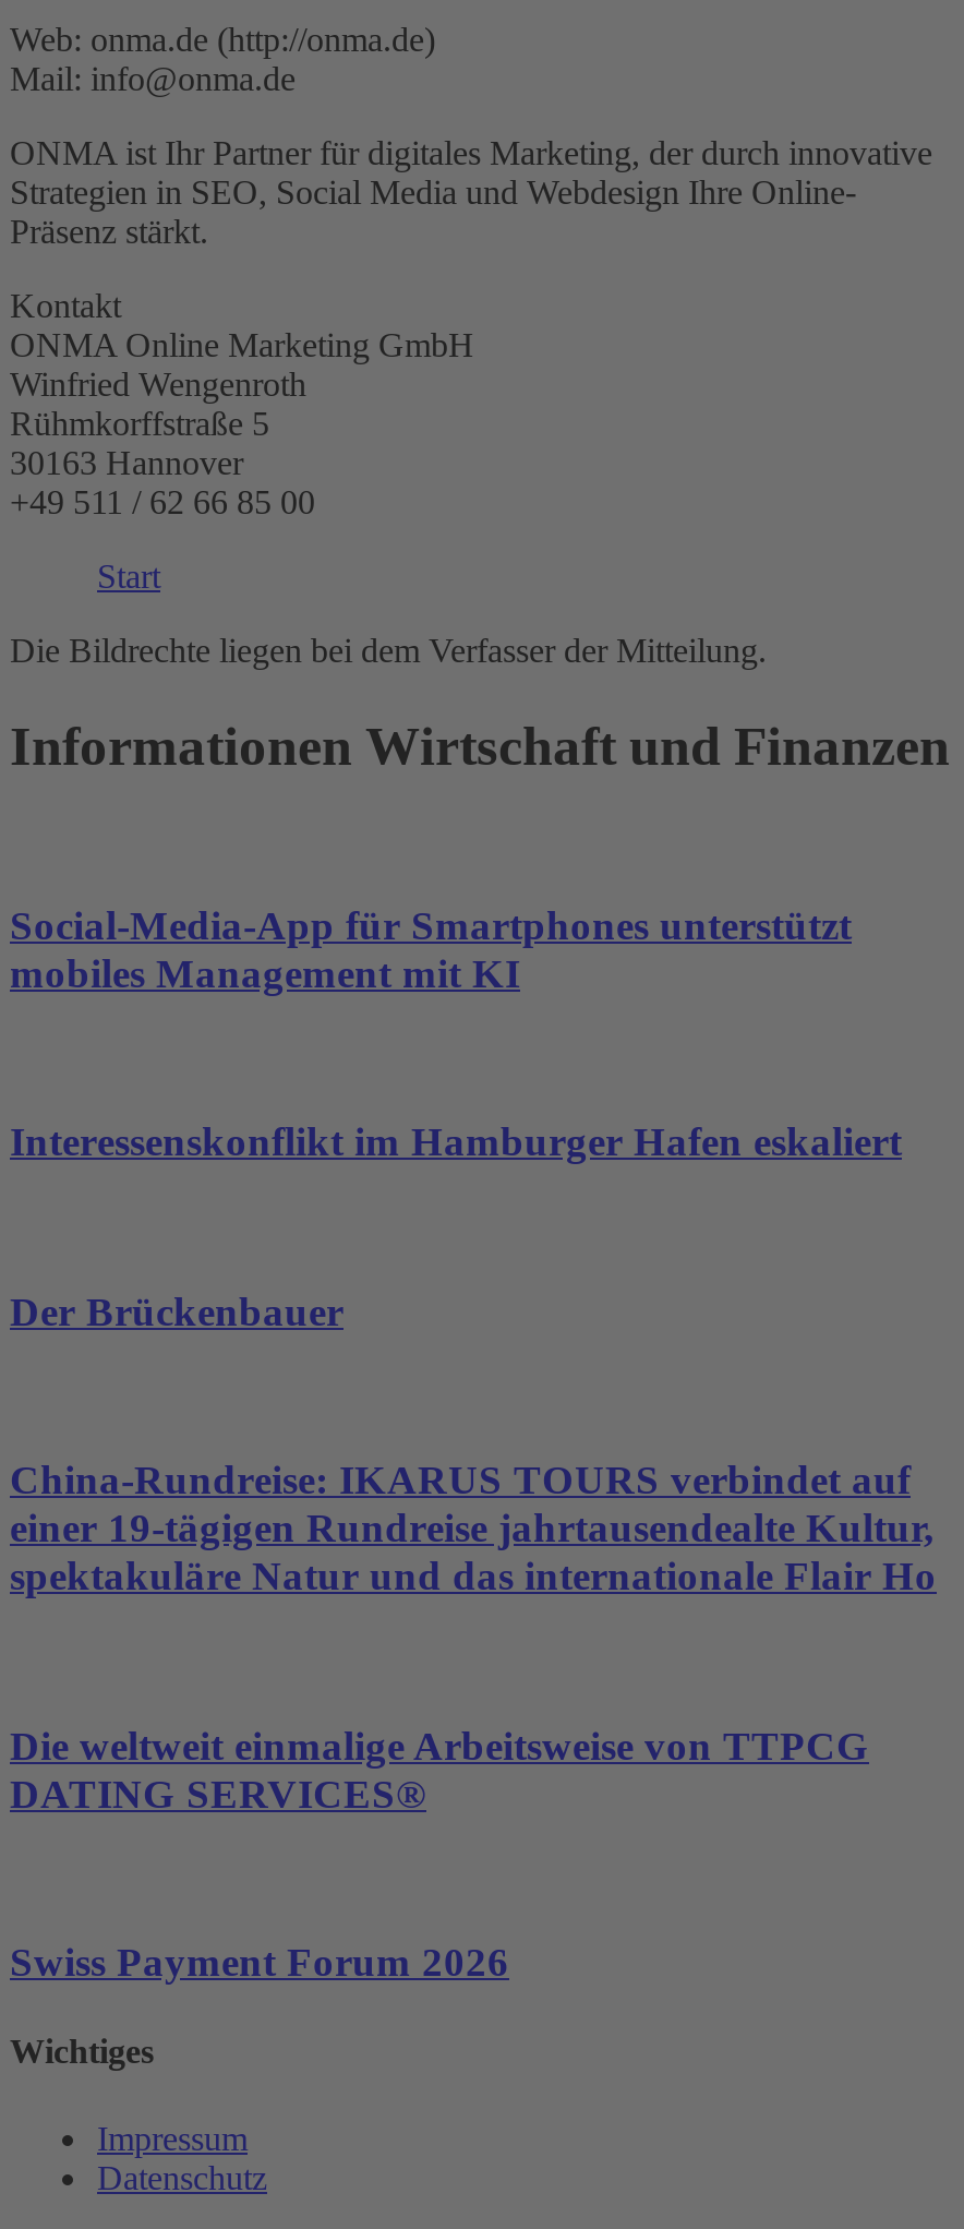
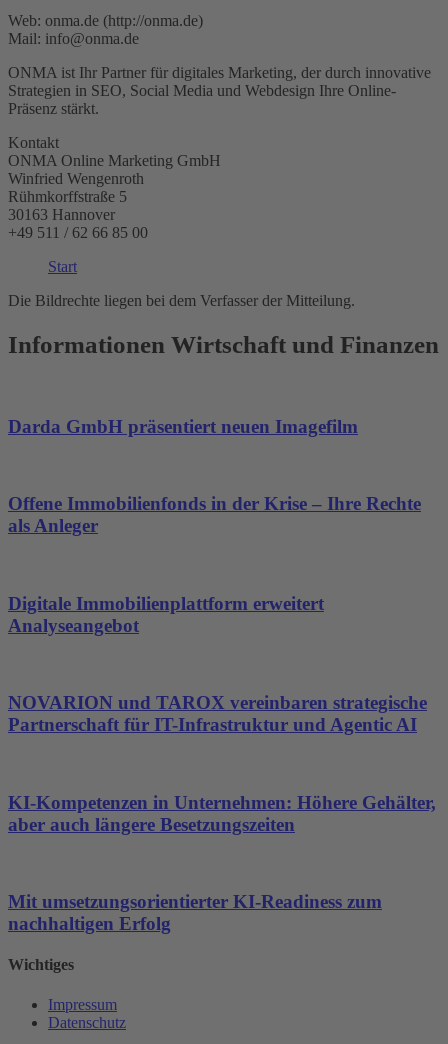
- Social-Media-App für Smartphones unterstützt
- mobiles Management mit KI
+ Darda GmbH präsentiert neuen Imagefilm

- Interessenskonflikt im Hamburger Hafen eskaliert
+ Offene Immobilienfonds in der Krise – Ihre Rechte
+ als Anleger

- Der Brückenbauer
+ Digitale Immobilienplattform erweitert
+ Analyseangebot

- China-Rundreise: IKARUS TOURS verbindet auf
- einer 19-tägigen Rundreise jahrtausendealte Kultur,
- spektakuläre Natur und das internationale Flair Ho
+ NOVARION und TAROX vereinbaren strategische
+ Partnerschaft für IT-Infrastruktur und Agentic AI

- Die weltweit einmalige Arbeitsweise von TTPCG
- DATING SERVICES®
+ KI-Kompetenzen in Unternehmen: Höhere Gehälter,
+ aber auch längere Besetzungszeiten

- Swiss Payment Forum 2026
+ Mit umsetzungsorientierter KI-Readiness zum
+ nachhaltigen Erfolg
